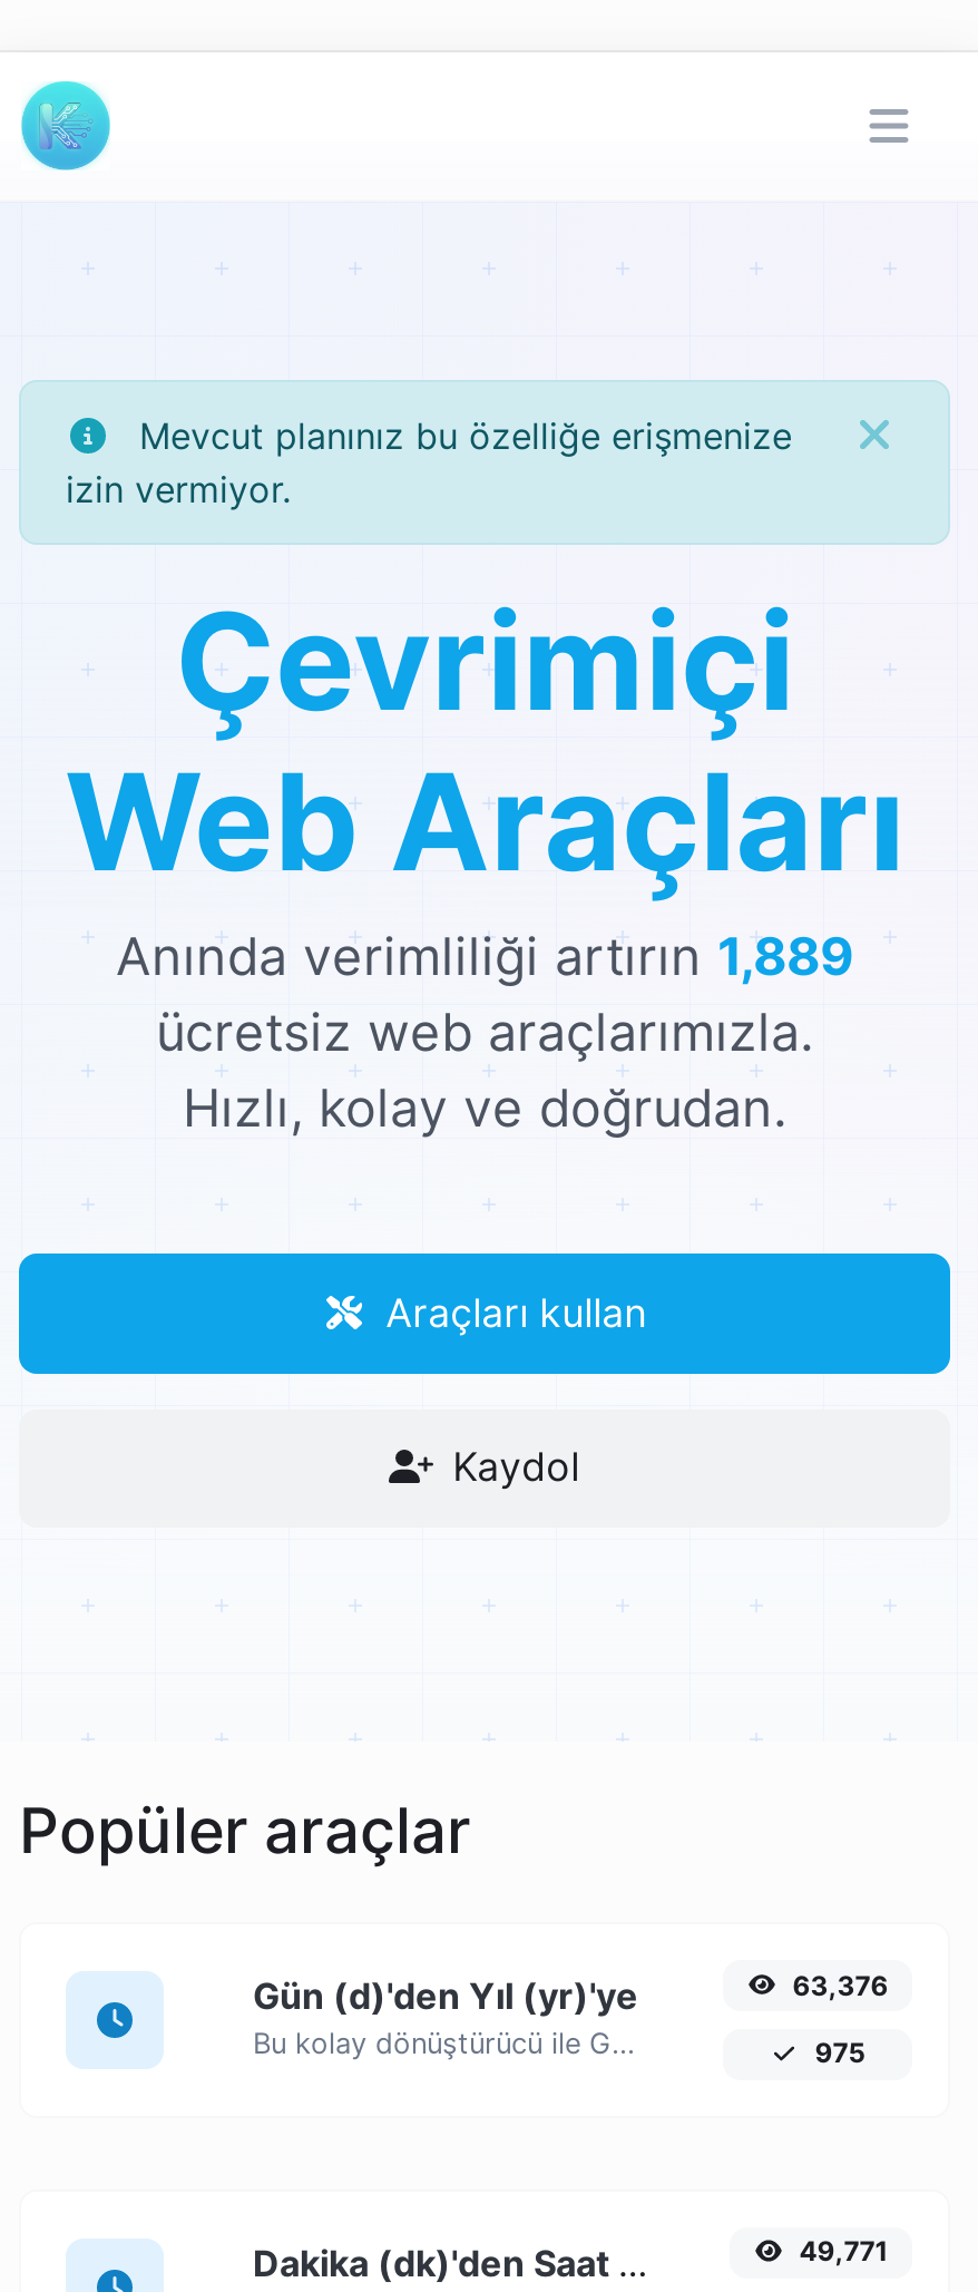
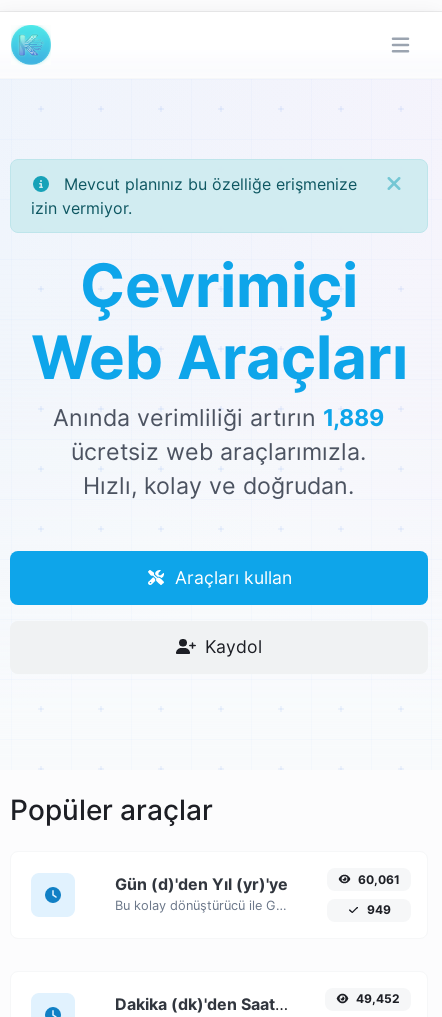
- 63,376
+ 60,061

- 975
+ 949

- 49,771
+ 49,452
